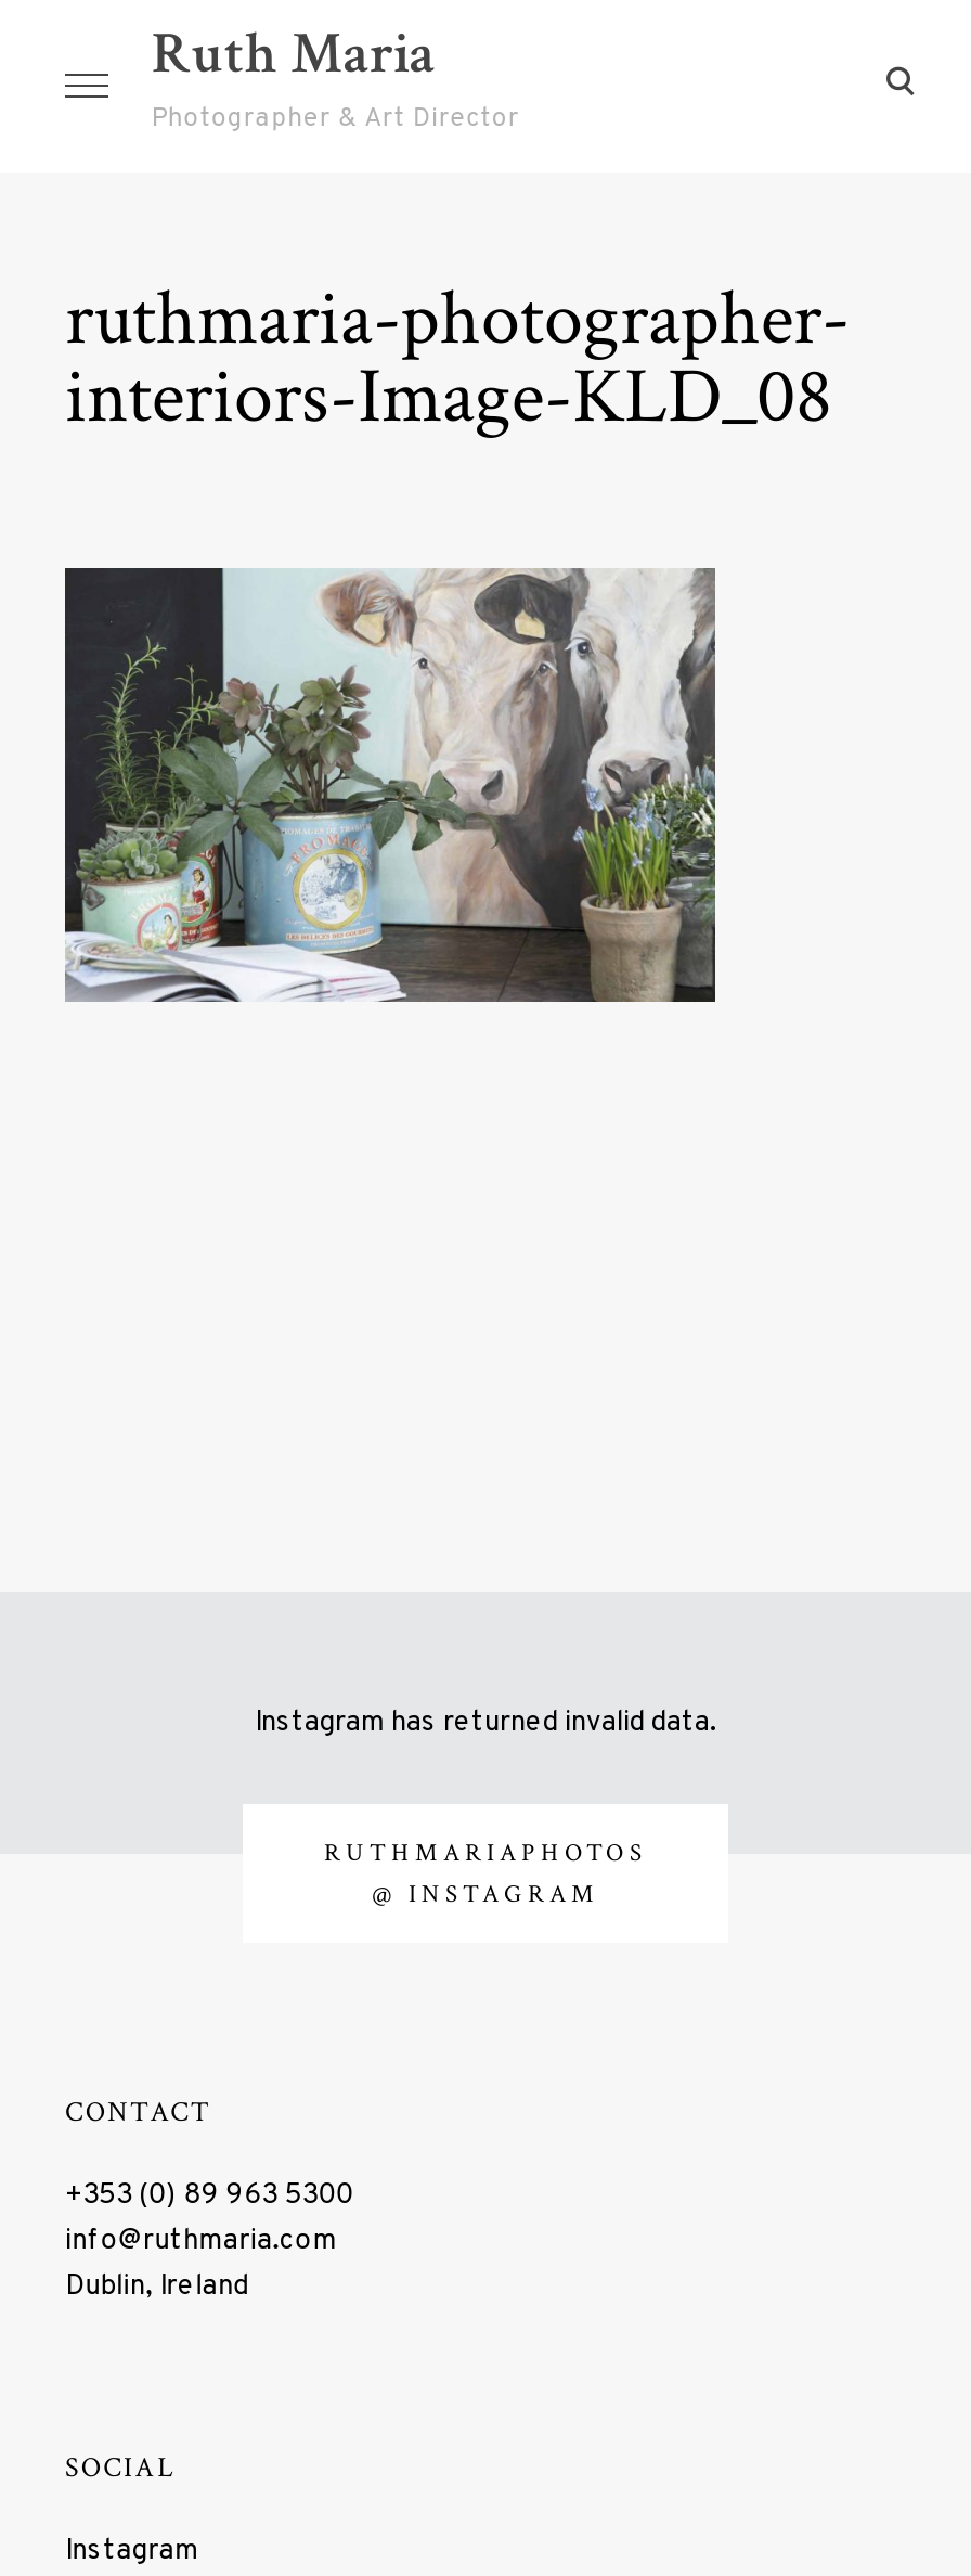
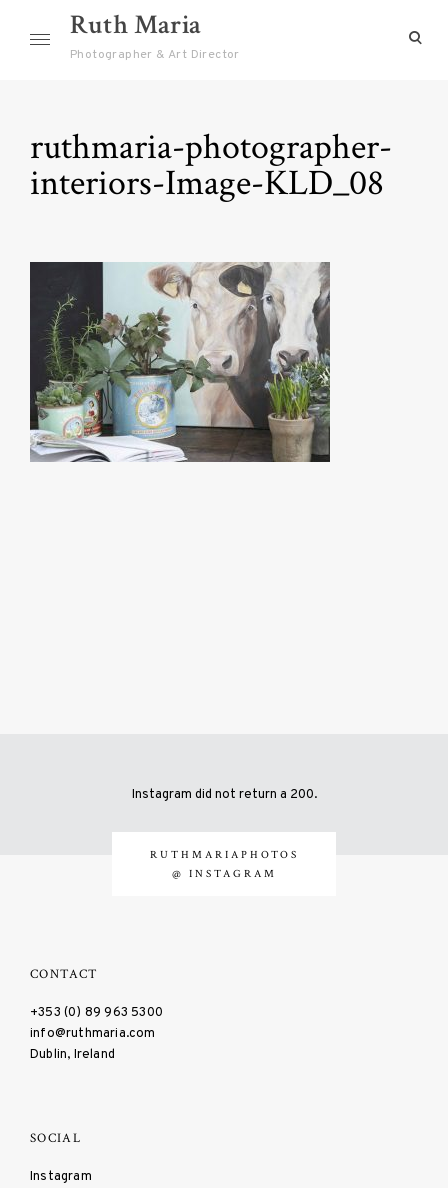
- Instagram has returned invalid data.
+ Instagram did not return a 200.
